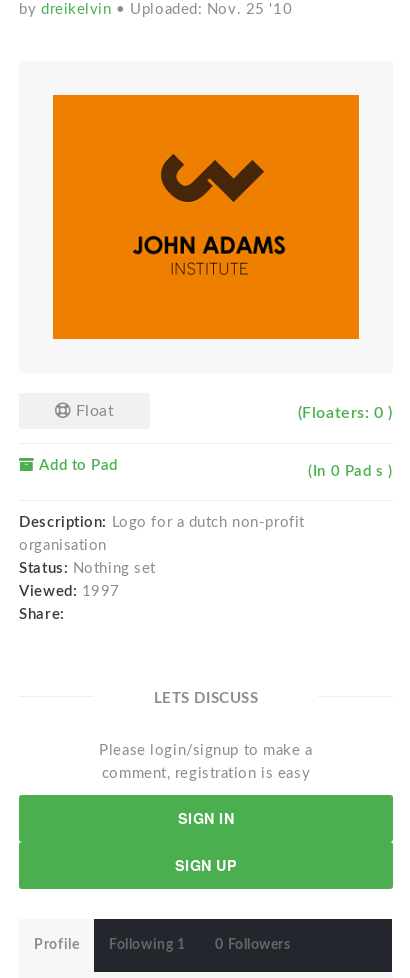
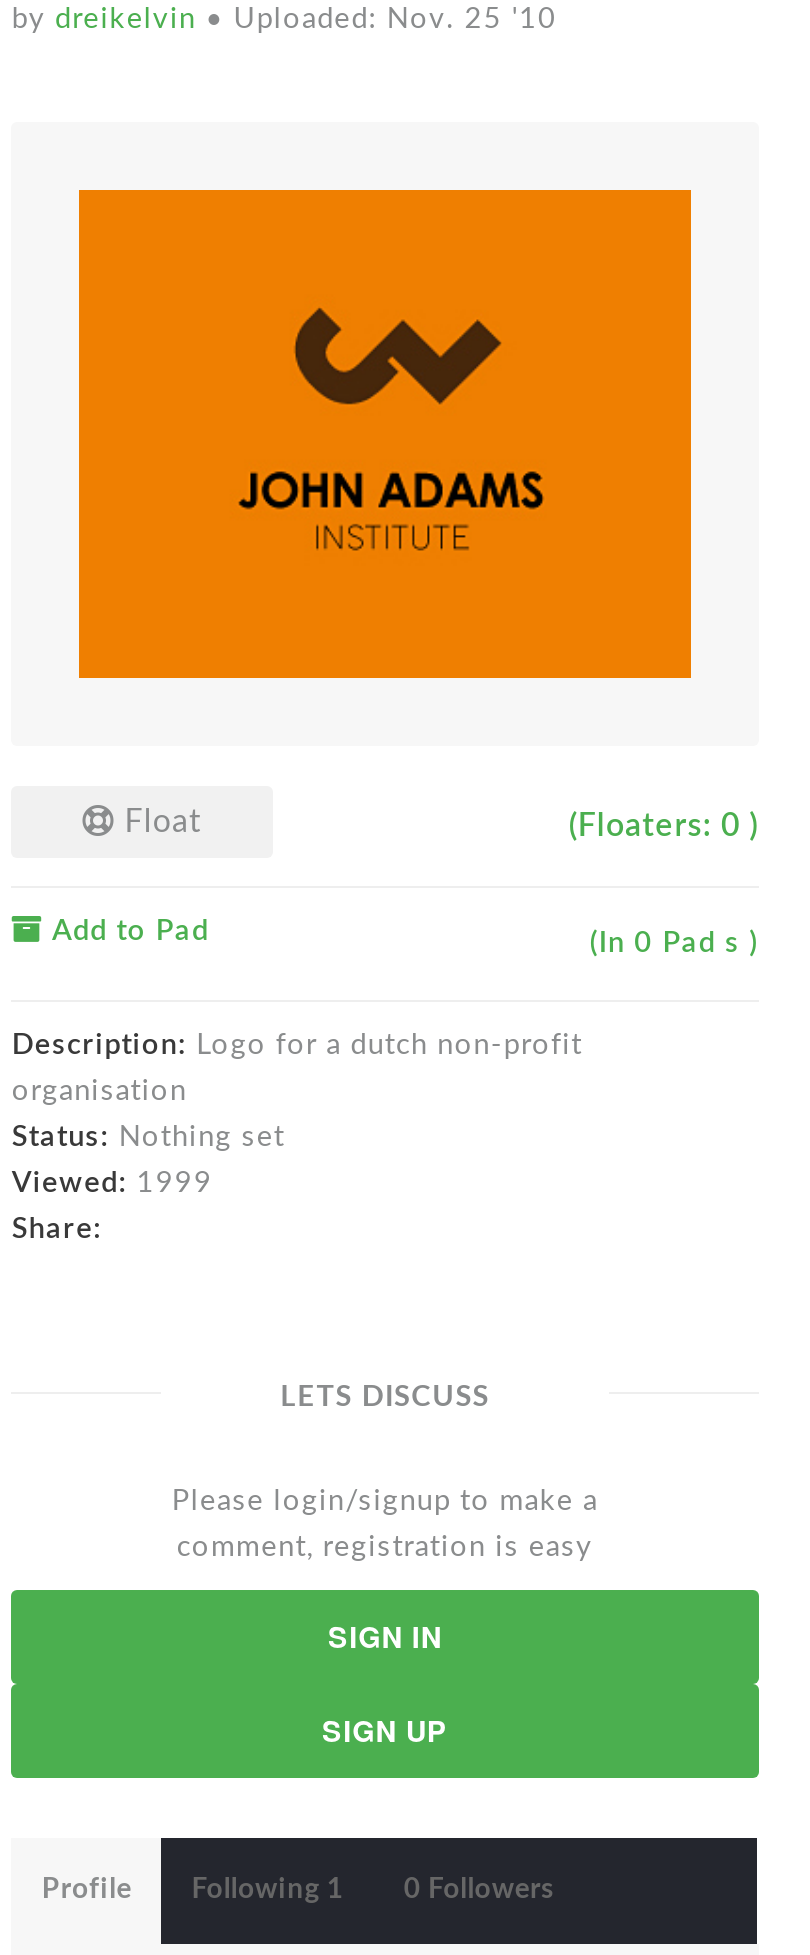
- Viewed: 1997
+ Viewed: 1999
